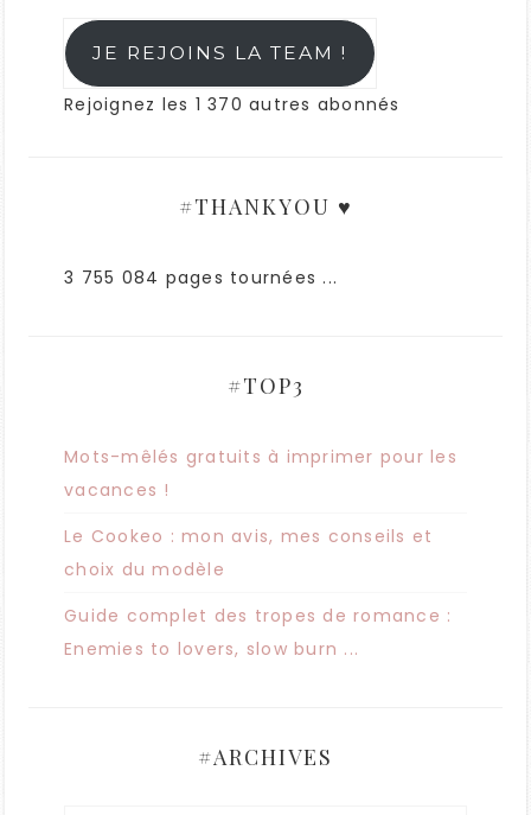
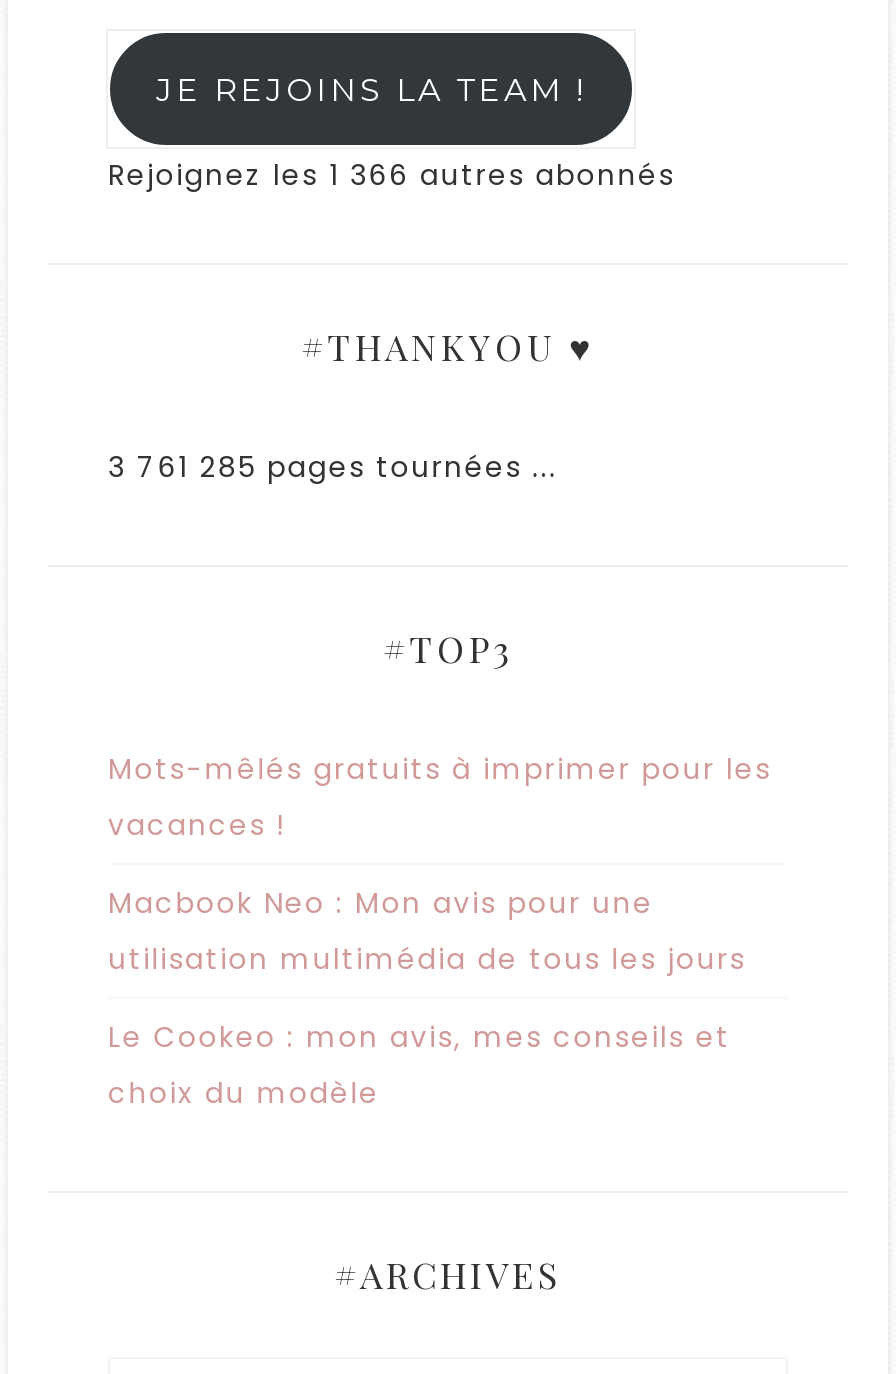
- Rejoignez les 1 370 autres abonnés
+ Rejoignez les 1 366 autres abonnés

- 3 755 084 pages tournées ...
+ 3 761 285 pages tournées ...

+ Macbook Neo : Mon avis pour une
+ utilisation multimédia de tous les jours

moved down: Le Cookeo : mon avis, mes conseils et | choix du modèle

- Guide complet des tropes de romance :
- Enemies to lovers, slow burn ...
